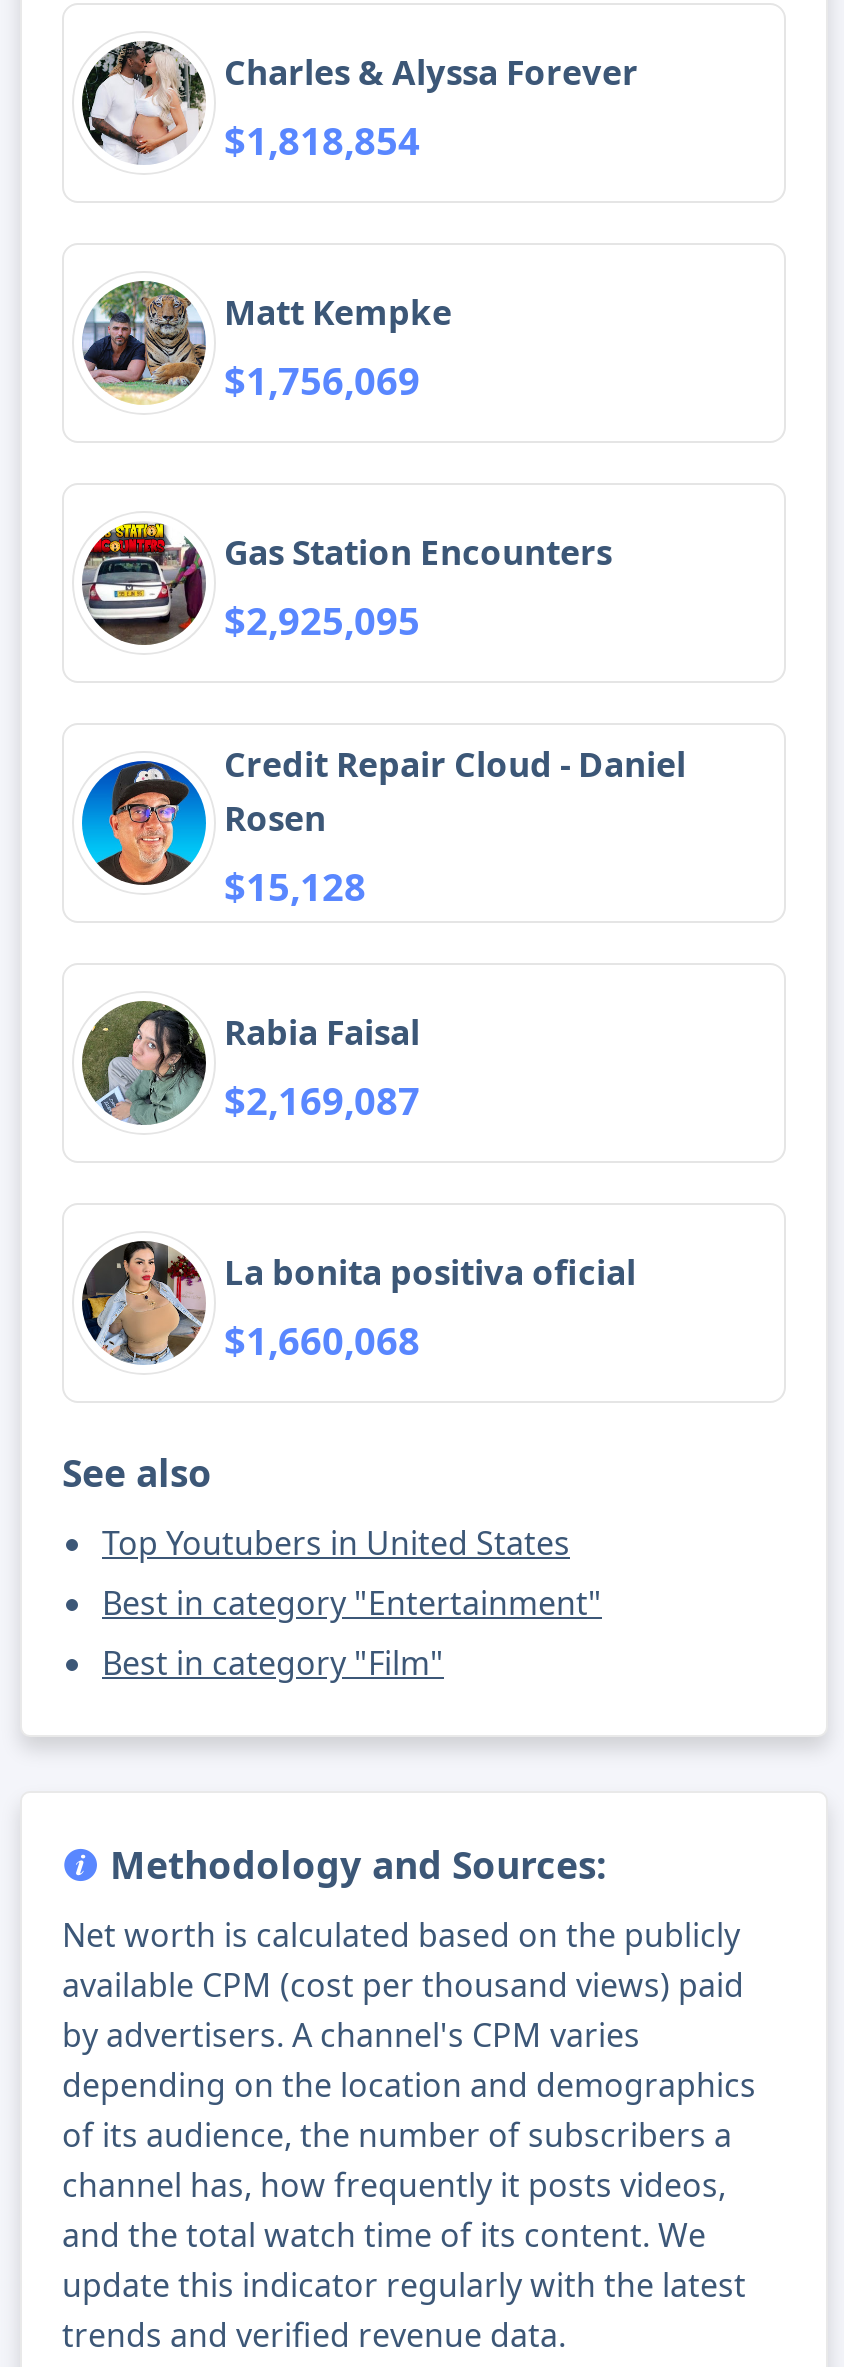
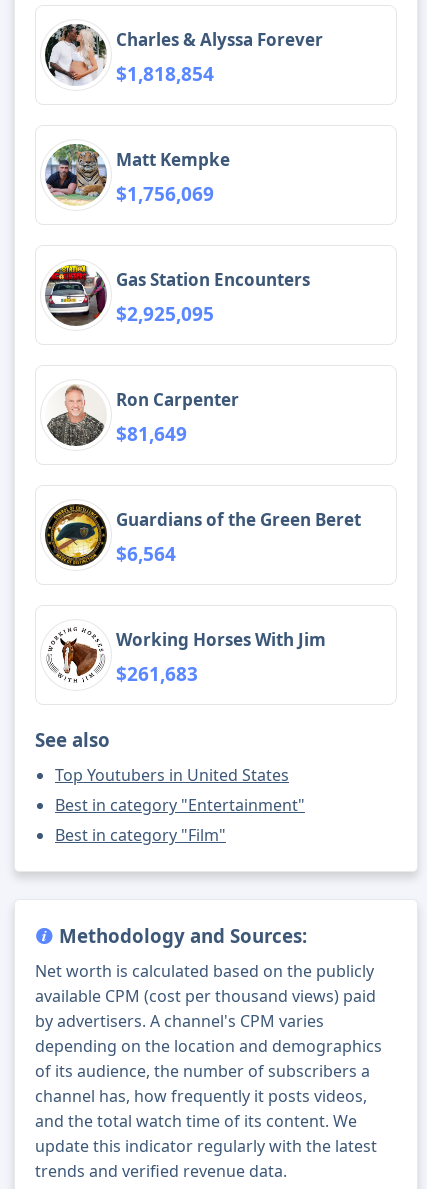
- [image]
- Credit Repair Cloud - Daniel
- Rosen
- $15,128
+ [image]
+ Ron Carpenter
+ $81,649

- [image]
- Rabia Faisal
- $2,169,087
+ [image]
+ Guardians of the Green Beret
+ $6,564

- [image]
- La bonita positiva oficial
- $1,660,068
+ [image]
+ Working Horses With Jim
+ $261,683
